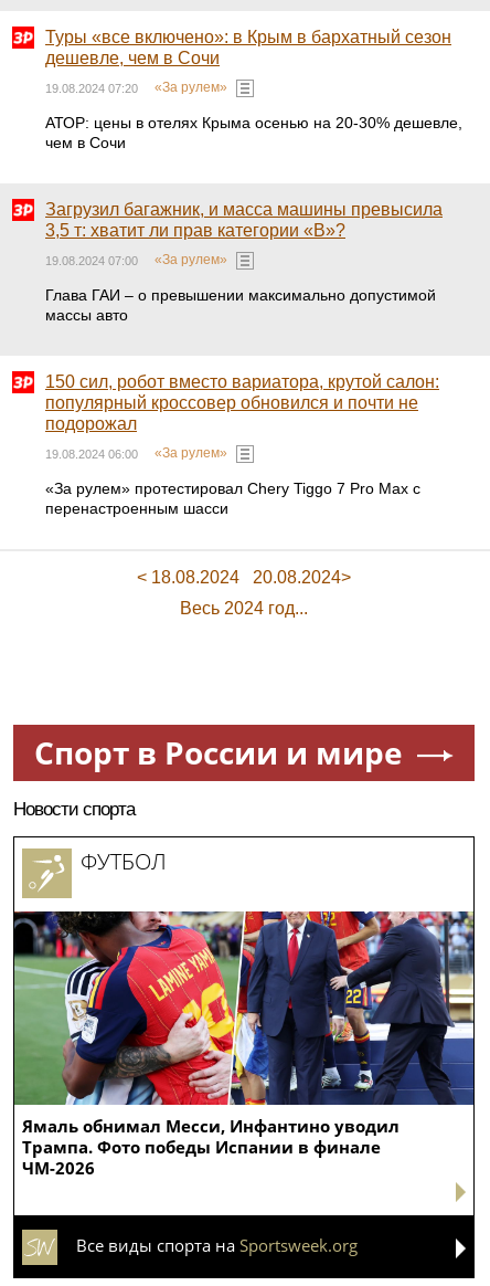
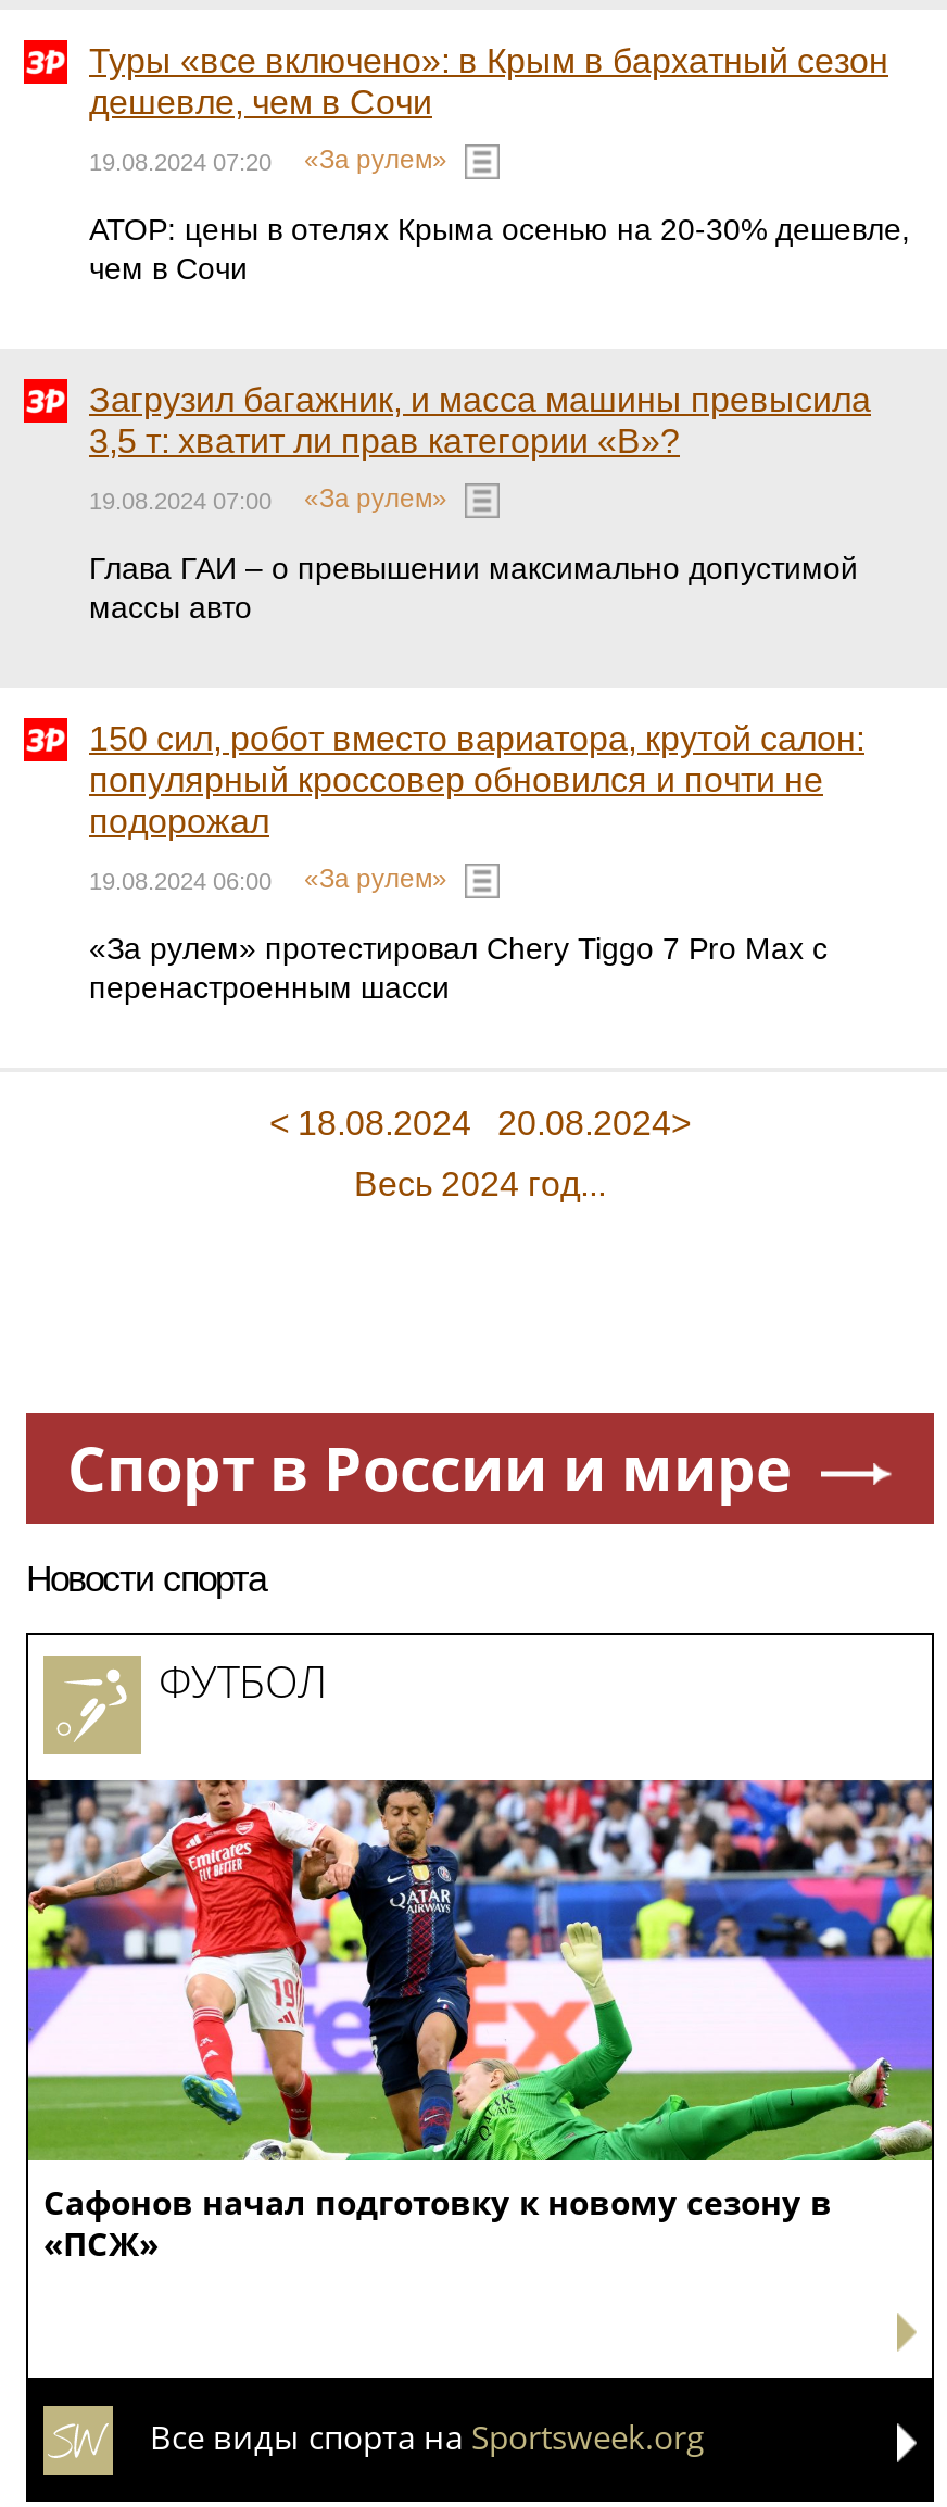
- [image]
- Ямаль обнимал Месси, Инфантино уводил
- Трампа. Фото победы Испании в финале
- ЧМ-2026
+ [image]
+ Сафонов начал подготовку к новому сезону в
+ «ПСЖ»
